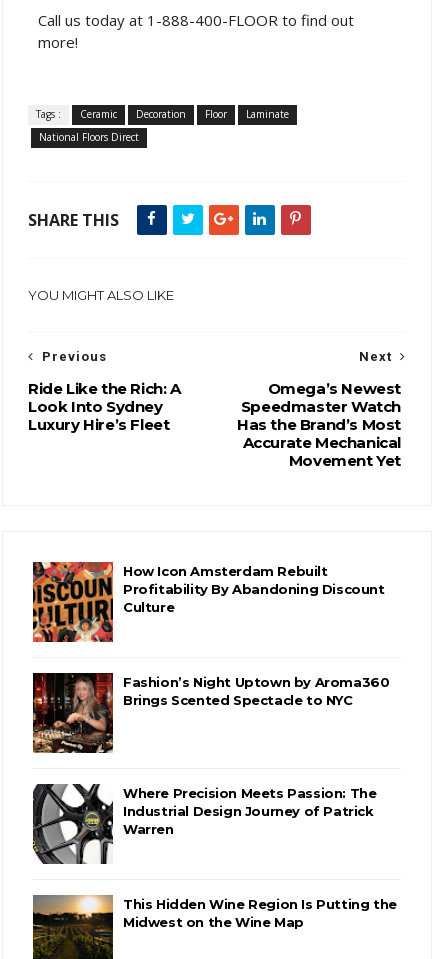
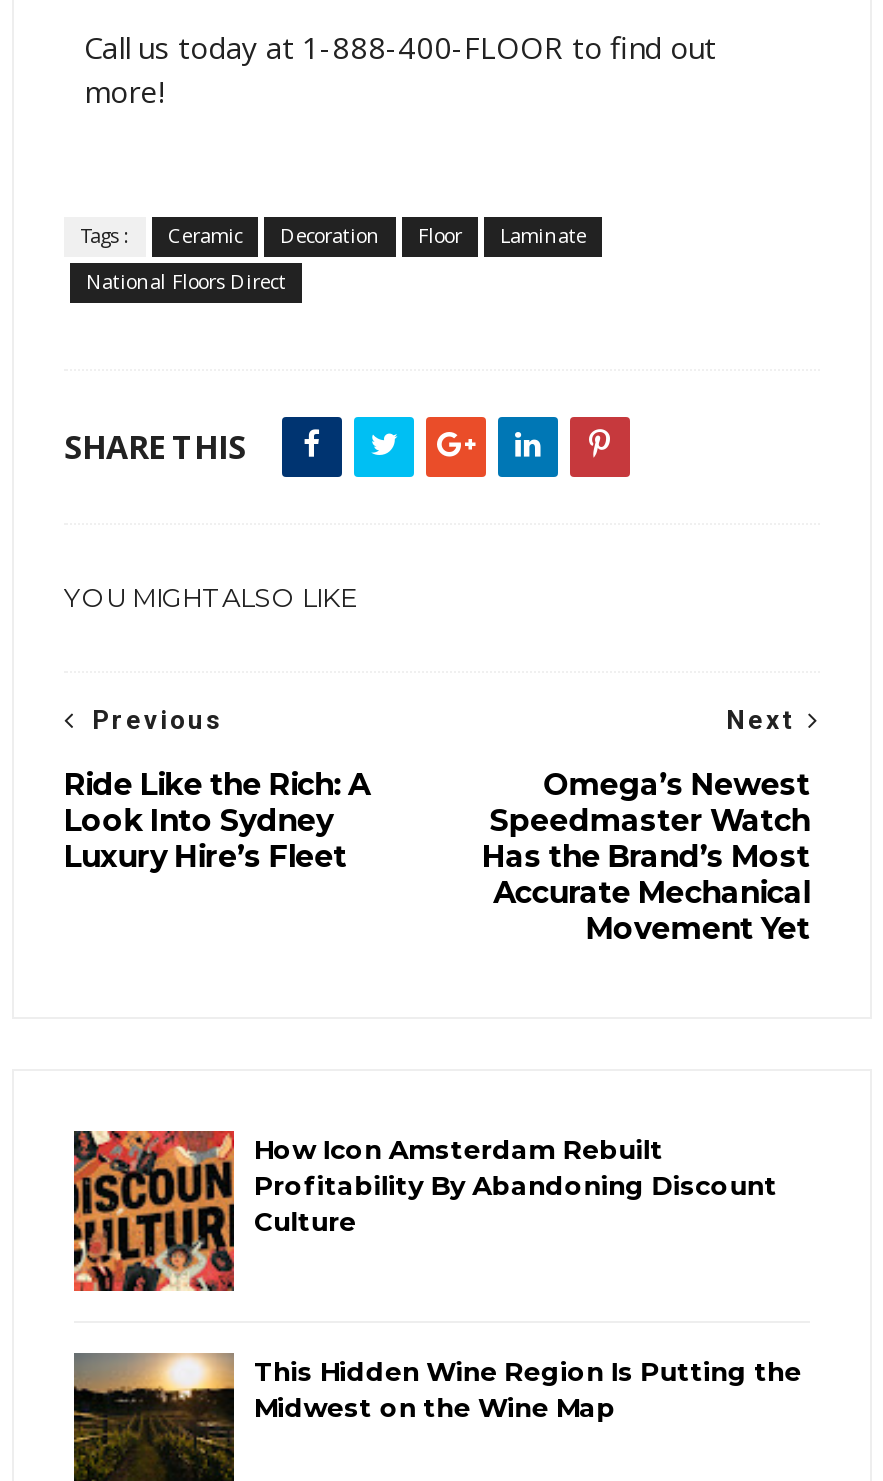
- [image]
- Fashion’s Night Uptown by Aroma360
- Brings Scented Spectacle to NYC

- [image]
- Where Precision Meets Passion: The
- Industrial Design Journey of Patrick
- Warren
